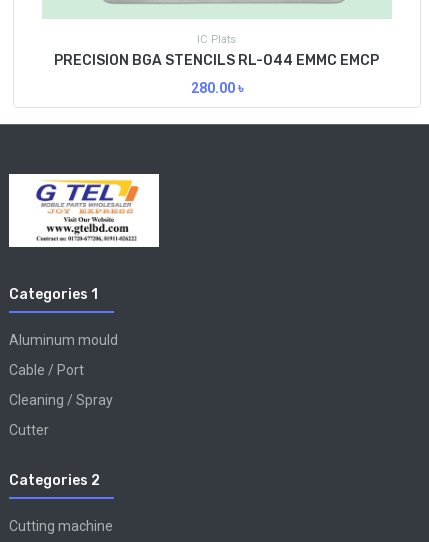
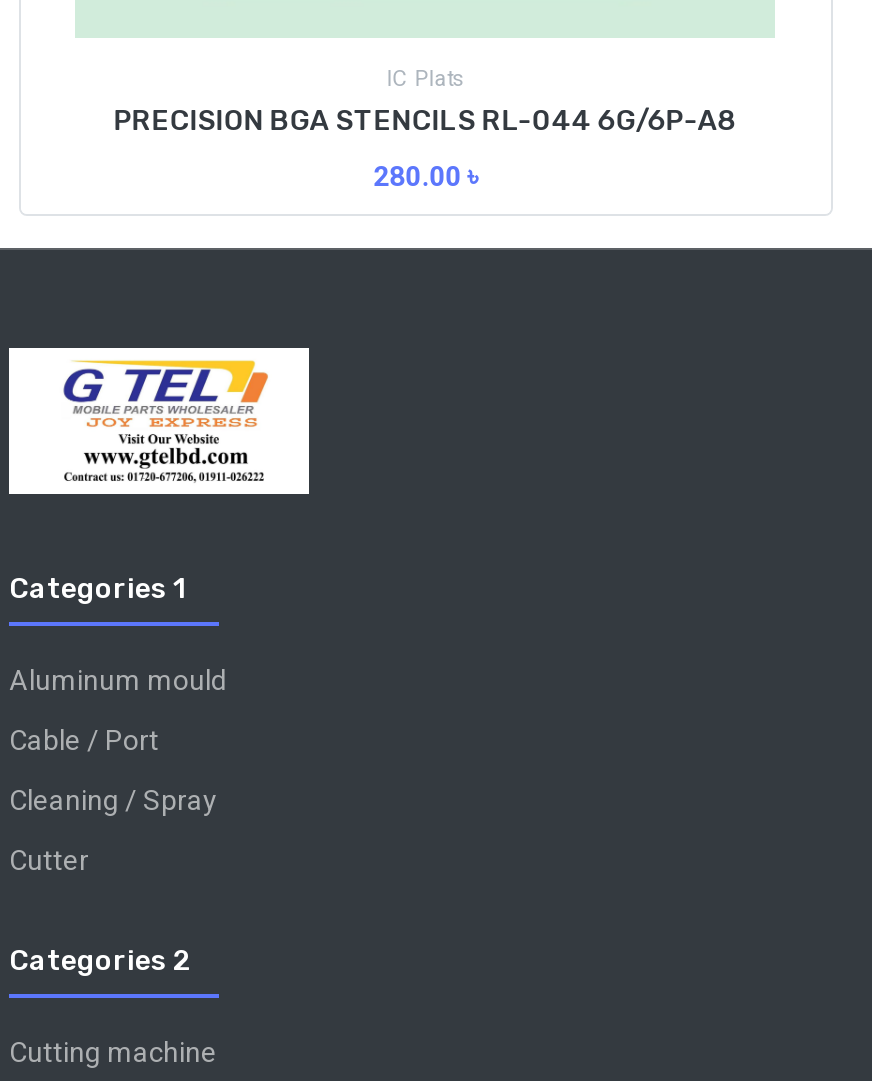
- PRECISION BGA STENCILS RL-044 EMMC EMCP
+ PRECISION BGA STENCILS RL-044 6G/6P-A8
